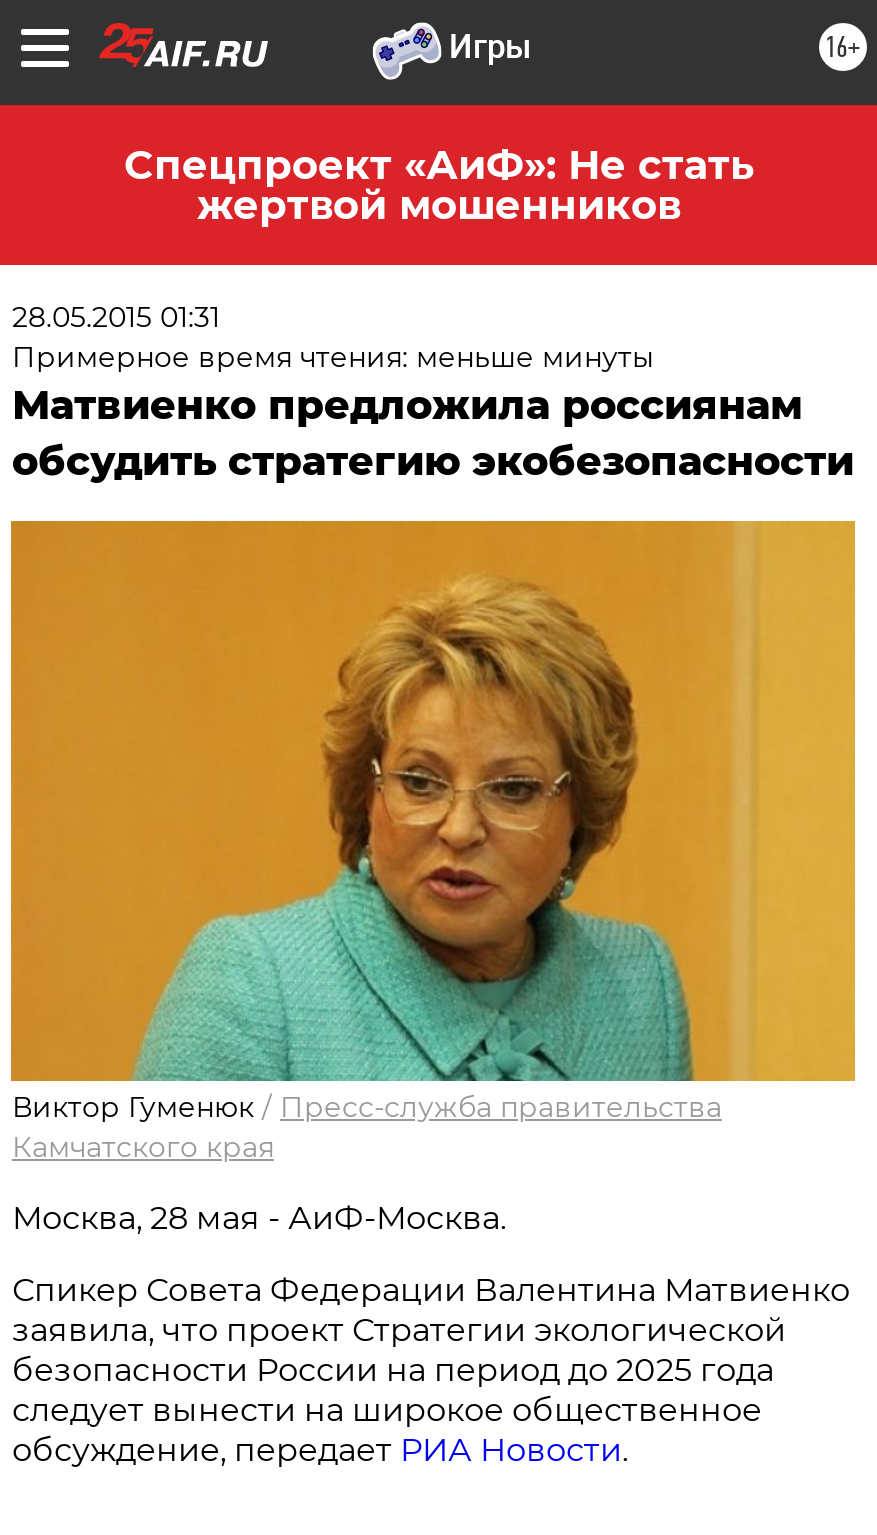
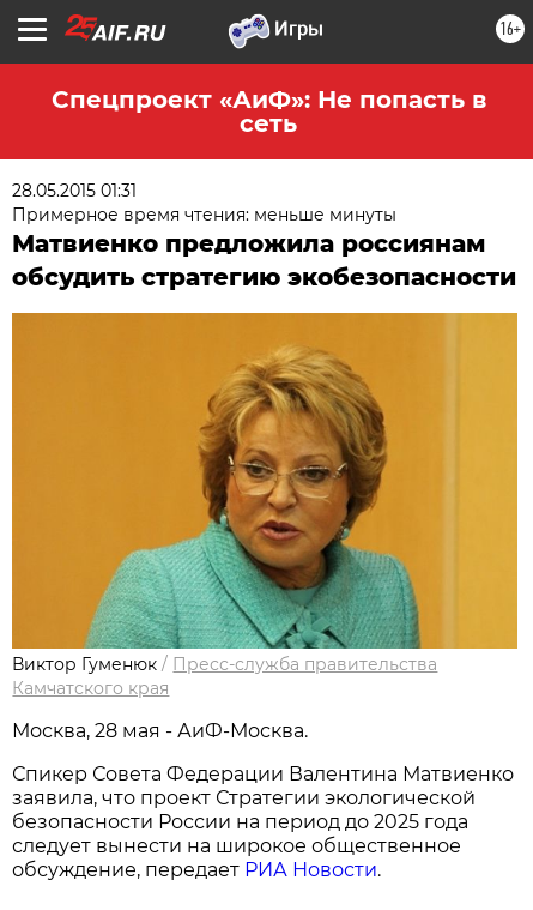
- Спецпроект «АиФ»: Не стать
- жертвой мошенников
+ Спецпроект «АиФ»: Не попасть в
+ сеть
